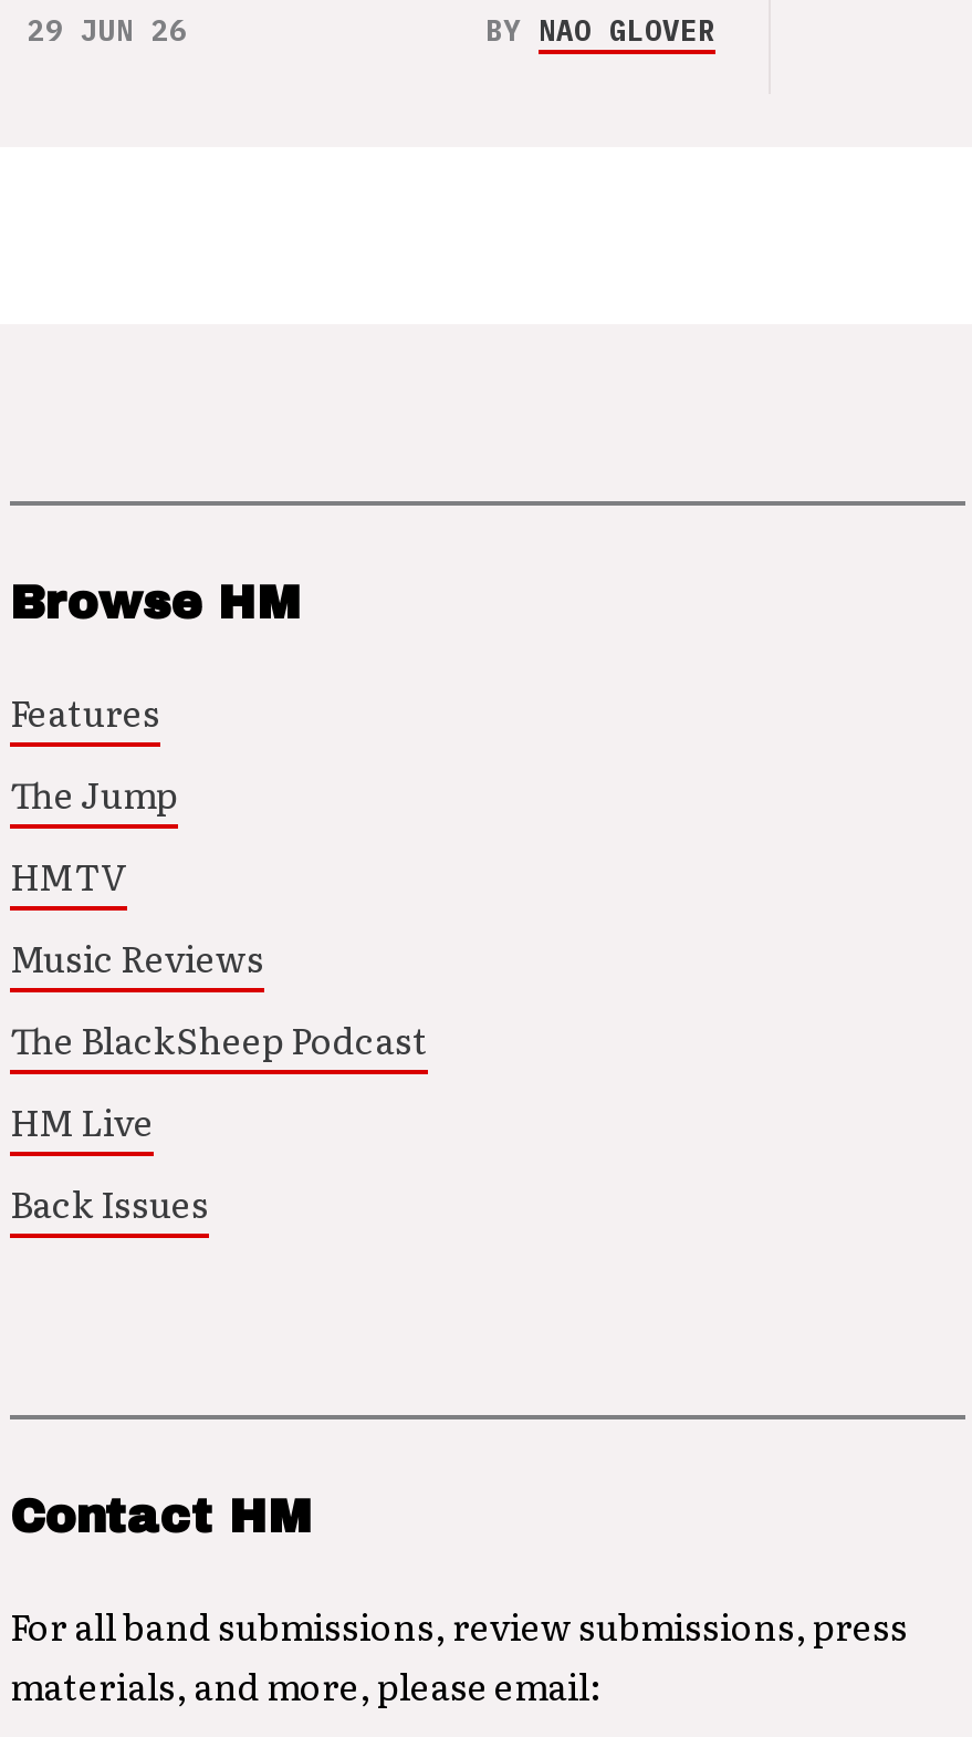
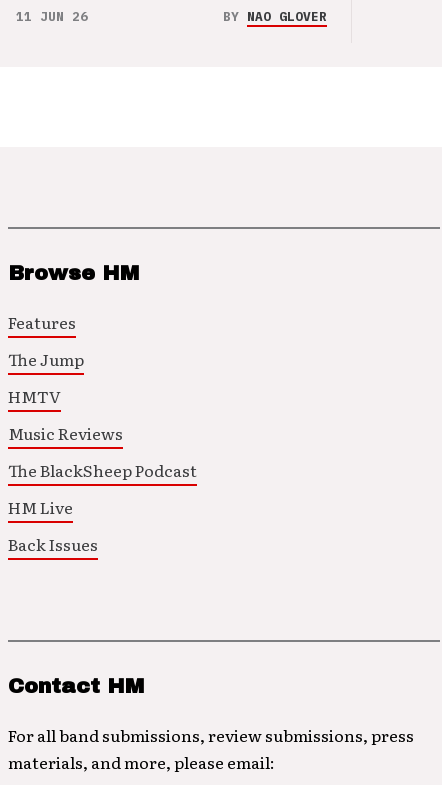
- 29 JUN 26
+ 11 JUN 26
